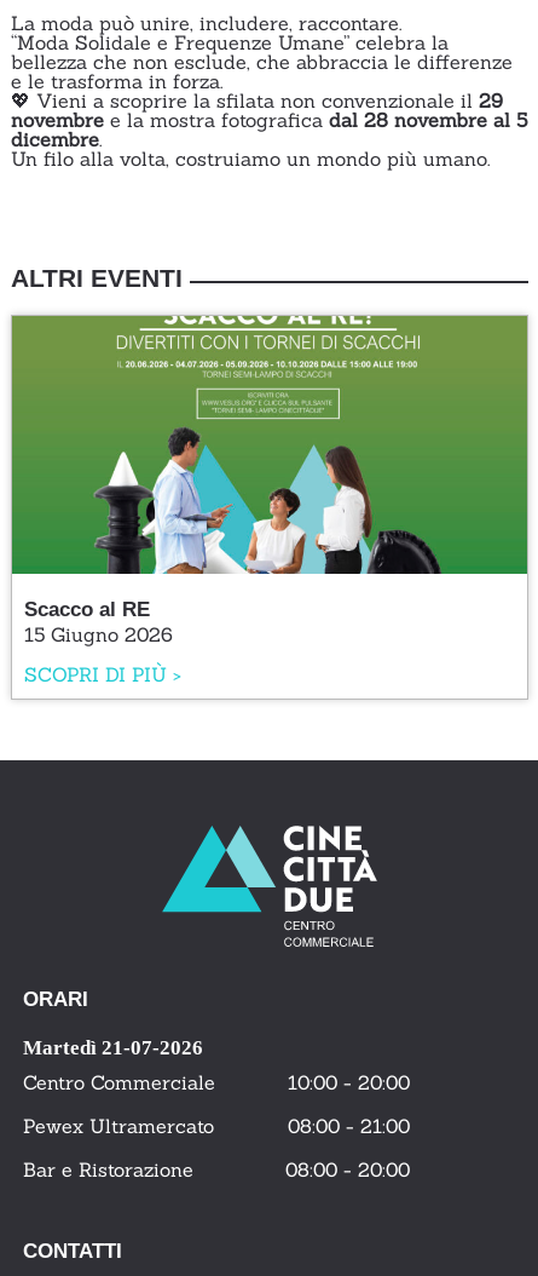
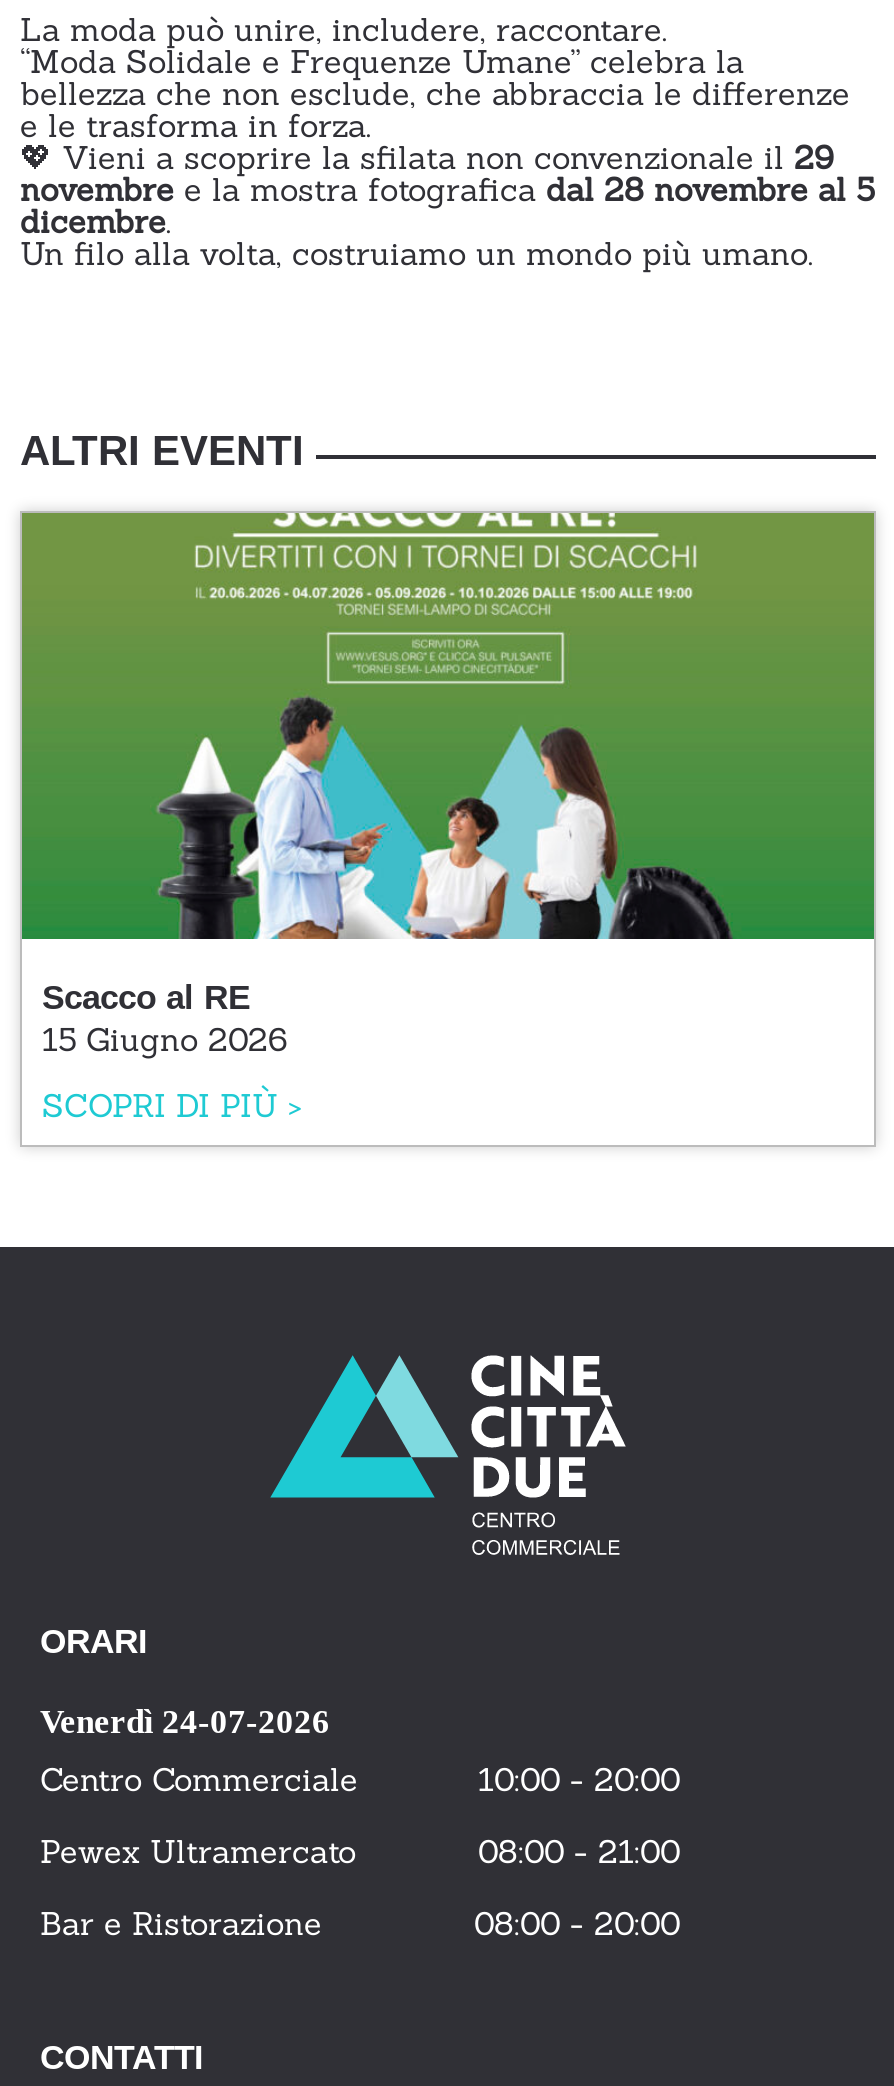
- Martedì 21-07-2026
+ Venerdì 24-07-2026
